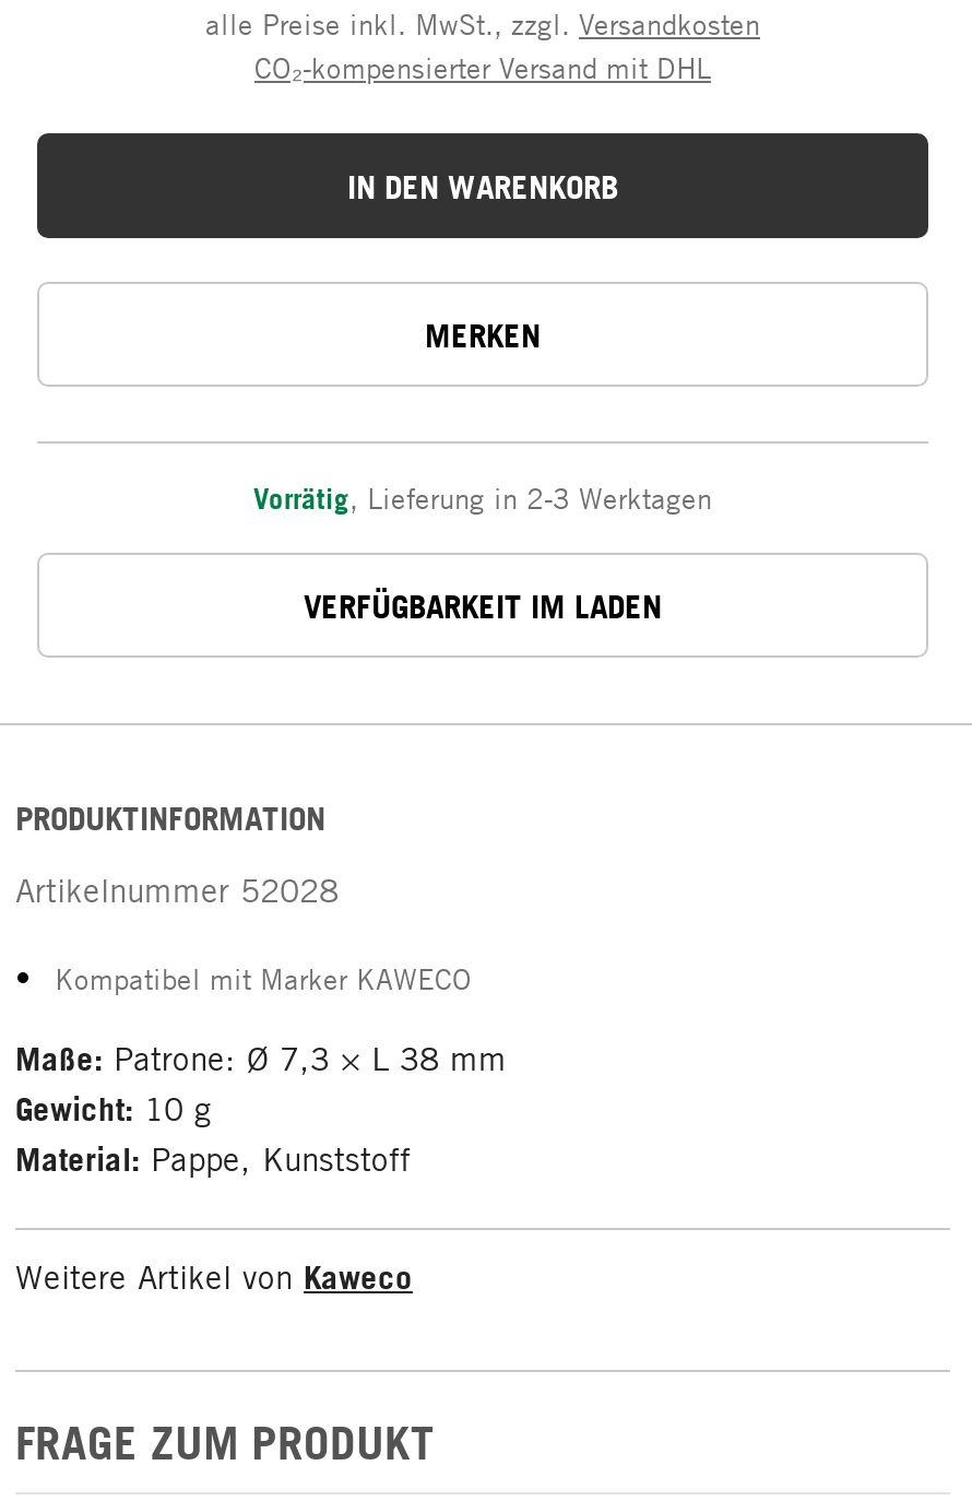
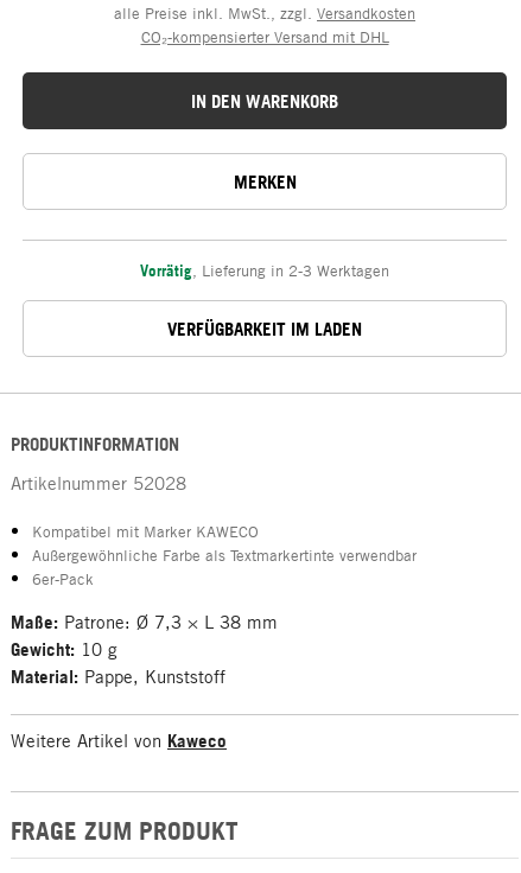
+ Außergewöhnliche Farbe als Textmarkertinte verwendbar
+ 6er-Pack
